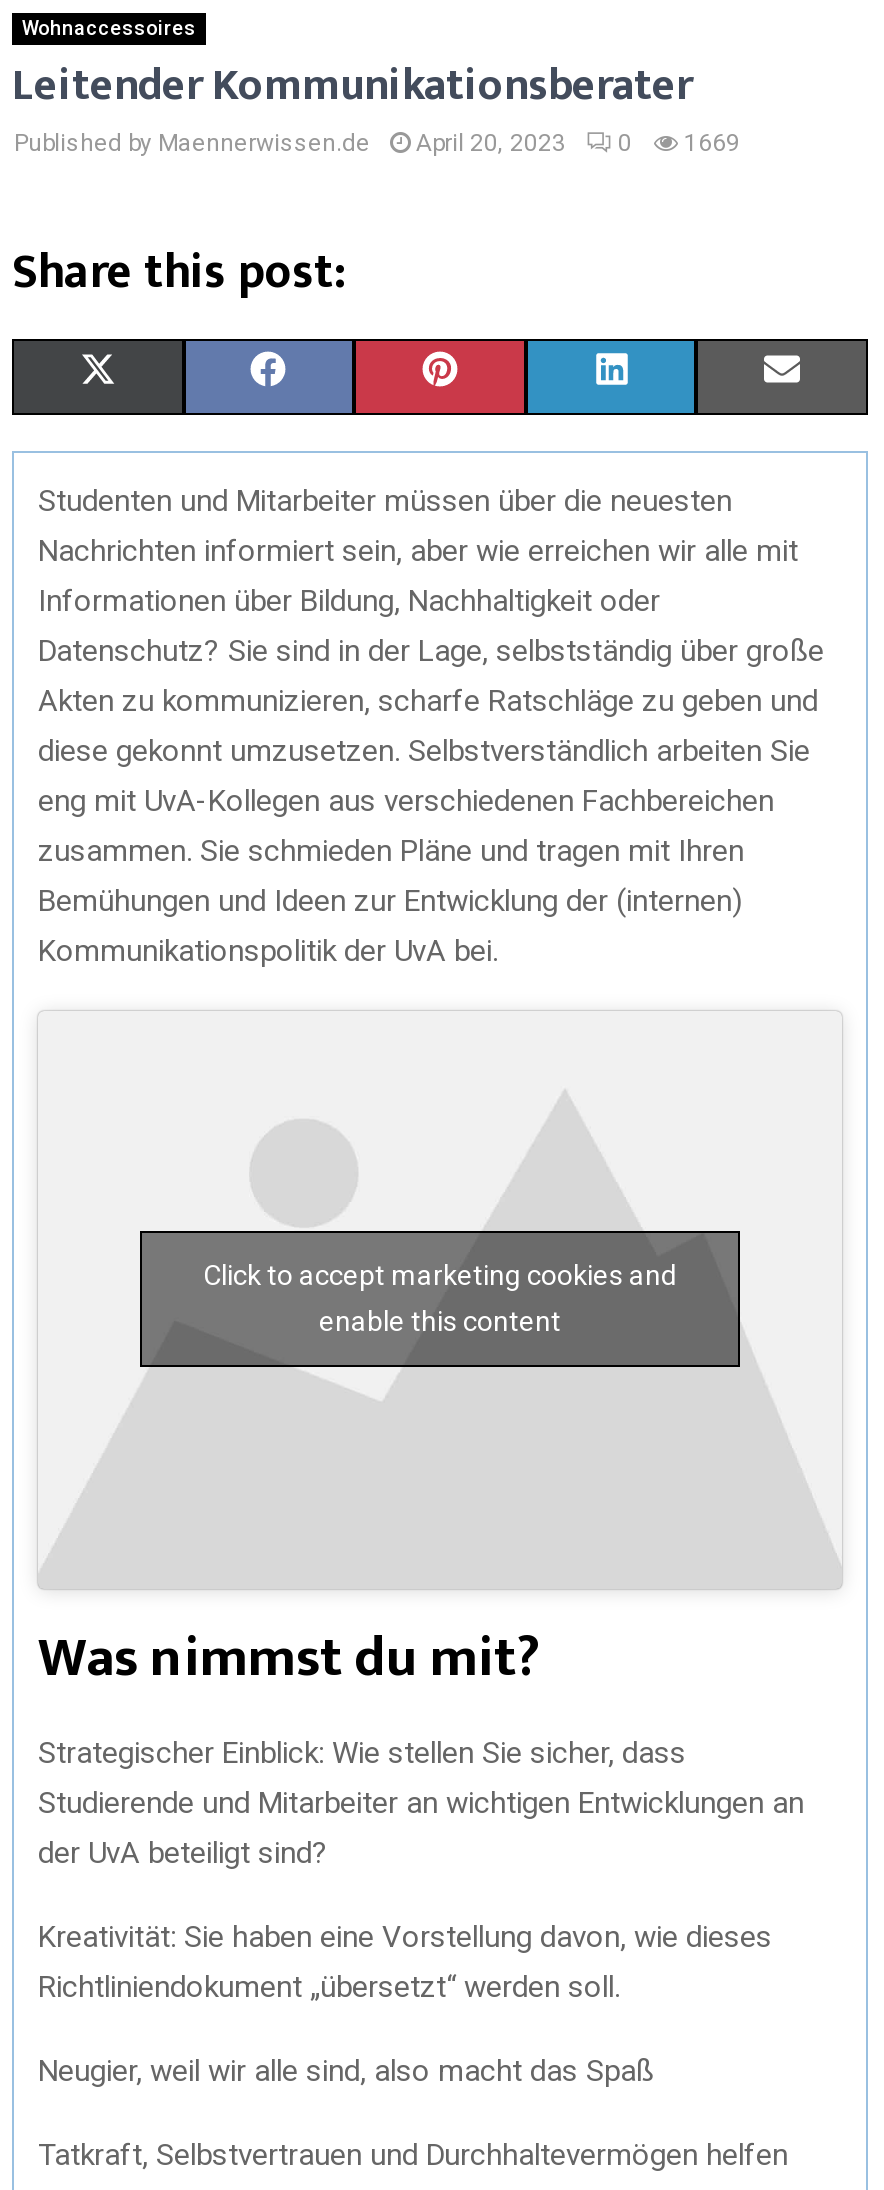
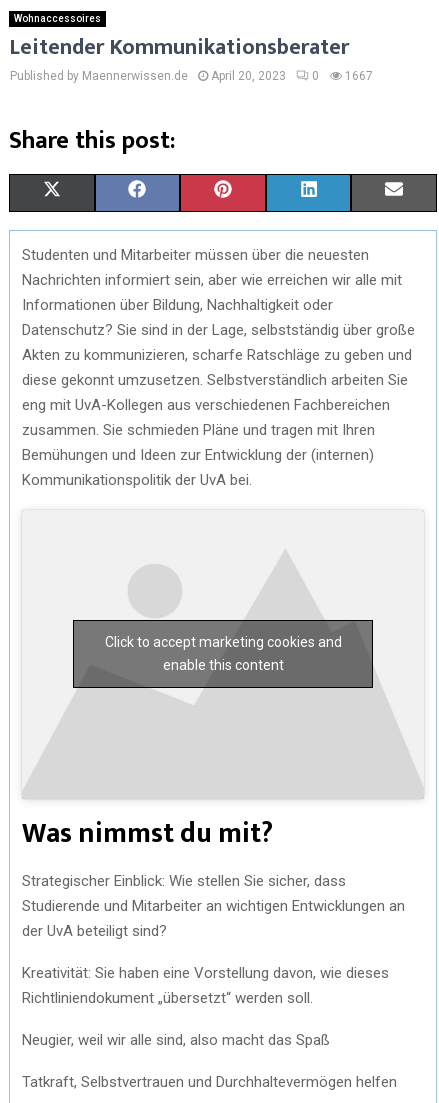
- Published by Maennerwissen.de April 20, 2023 0 1669
+ Published by Maennerwissen.de April 20, 2023 0 1667
